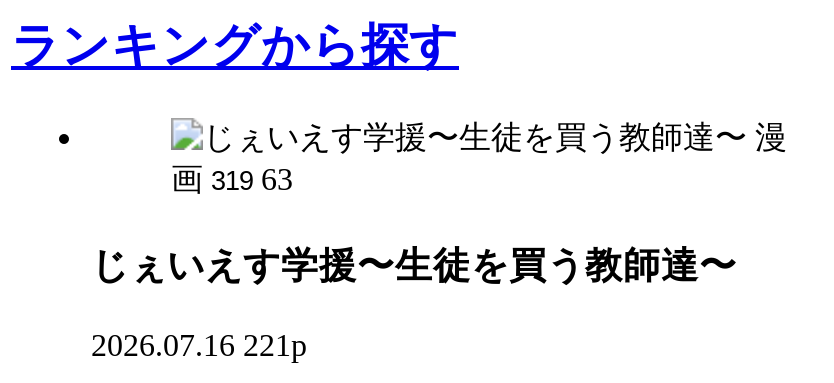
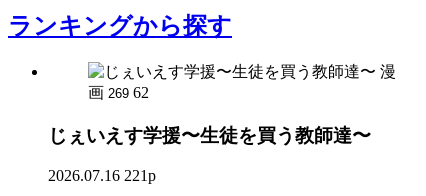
- 画 319 63
+ 画 269 62
